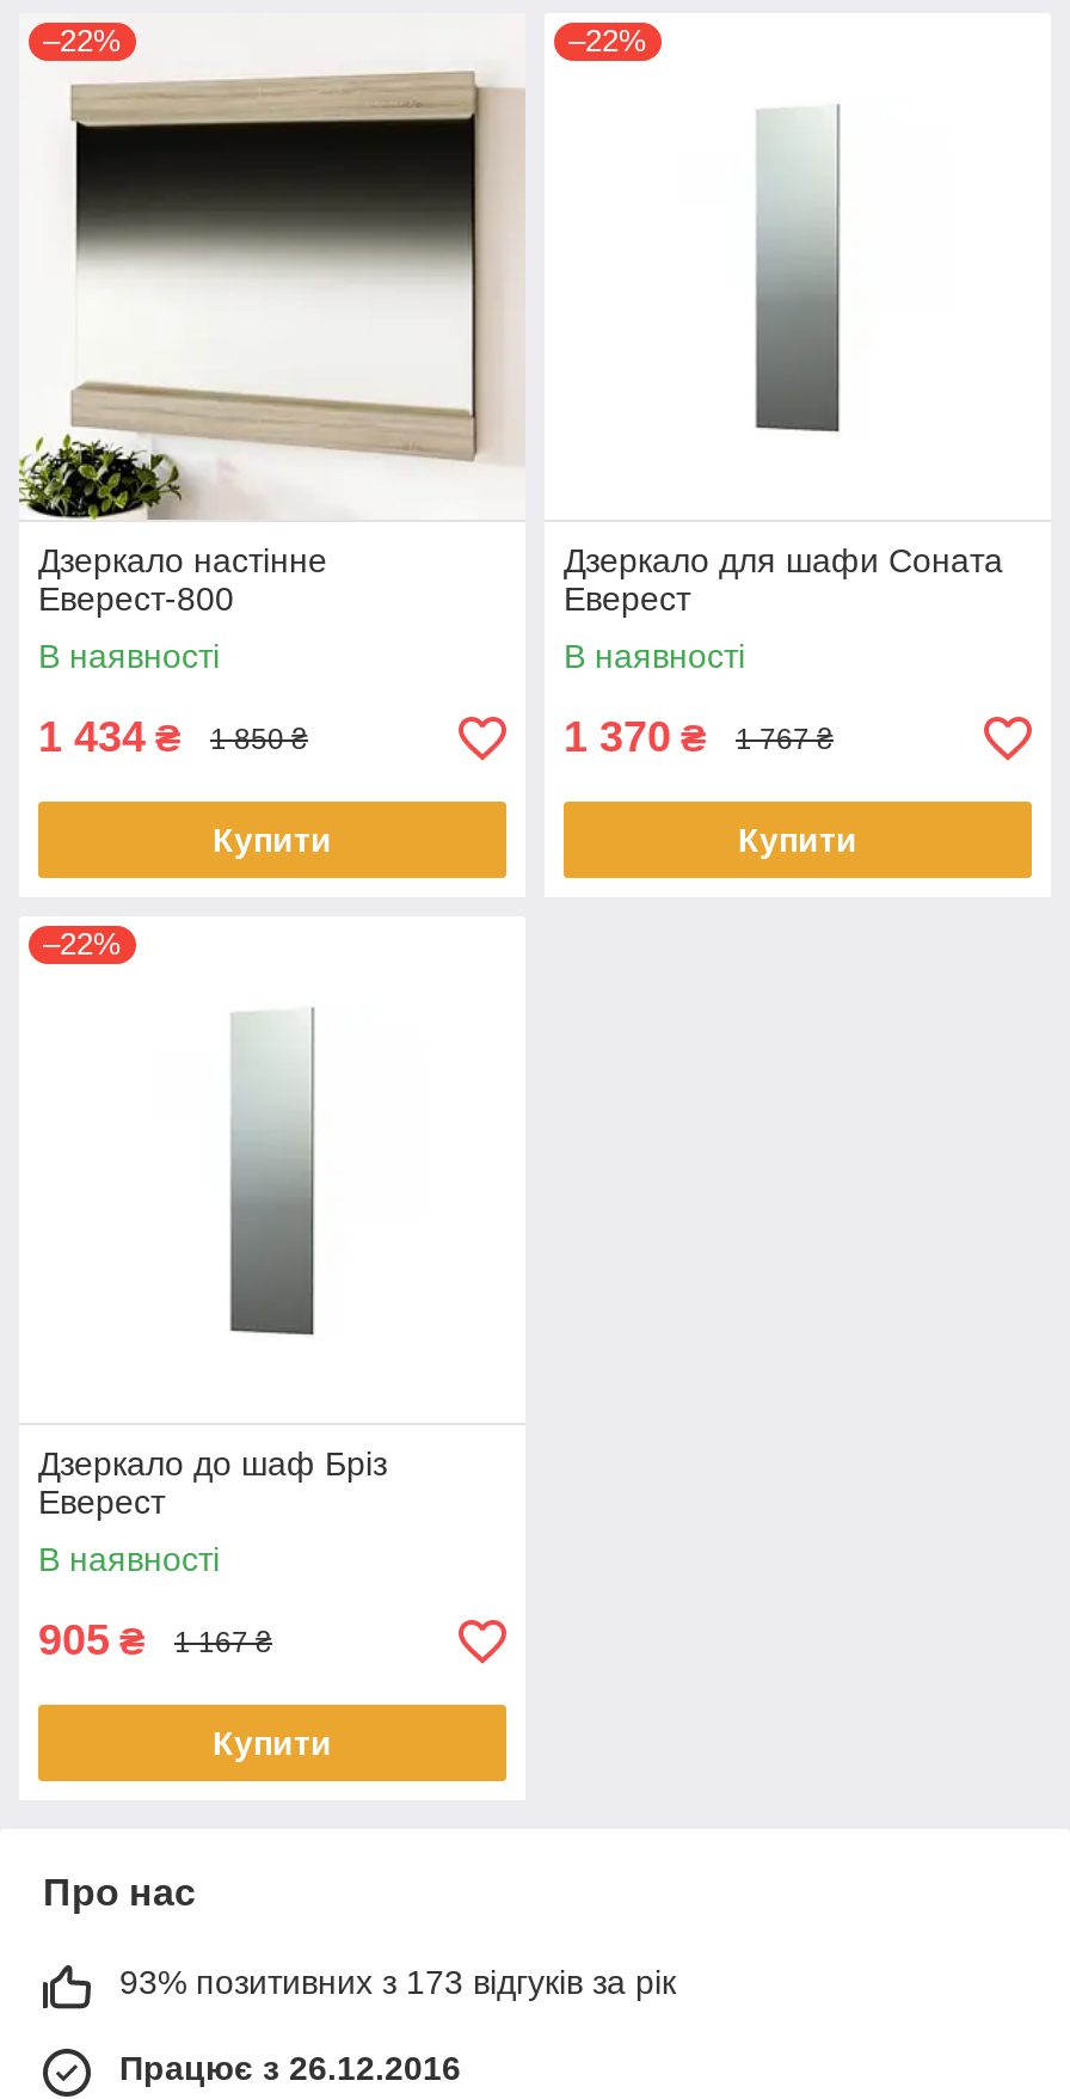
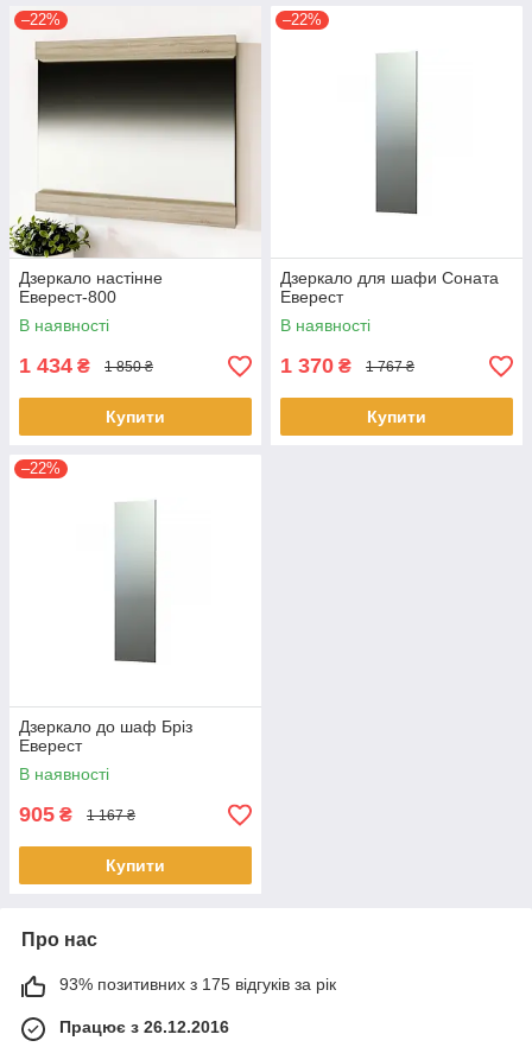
- 93% позитивних з 173 відгуків за рік
+ 93% позитивних з 175 відгуків за рік
